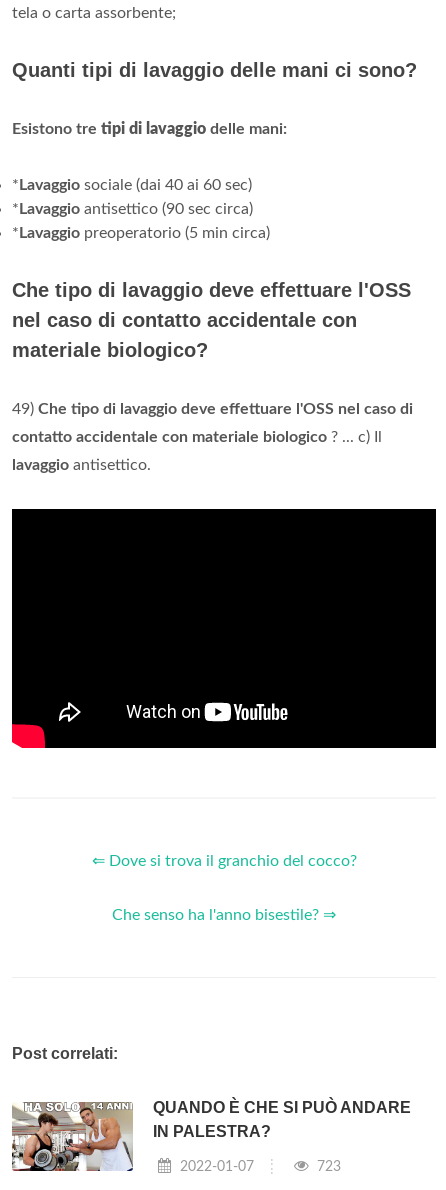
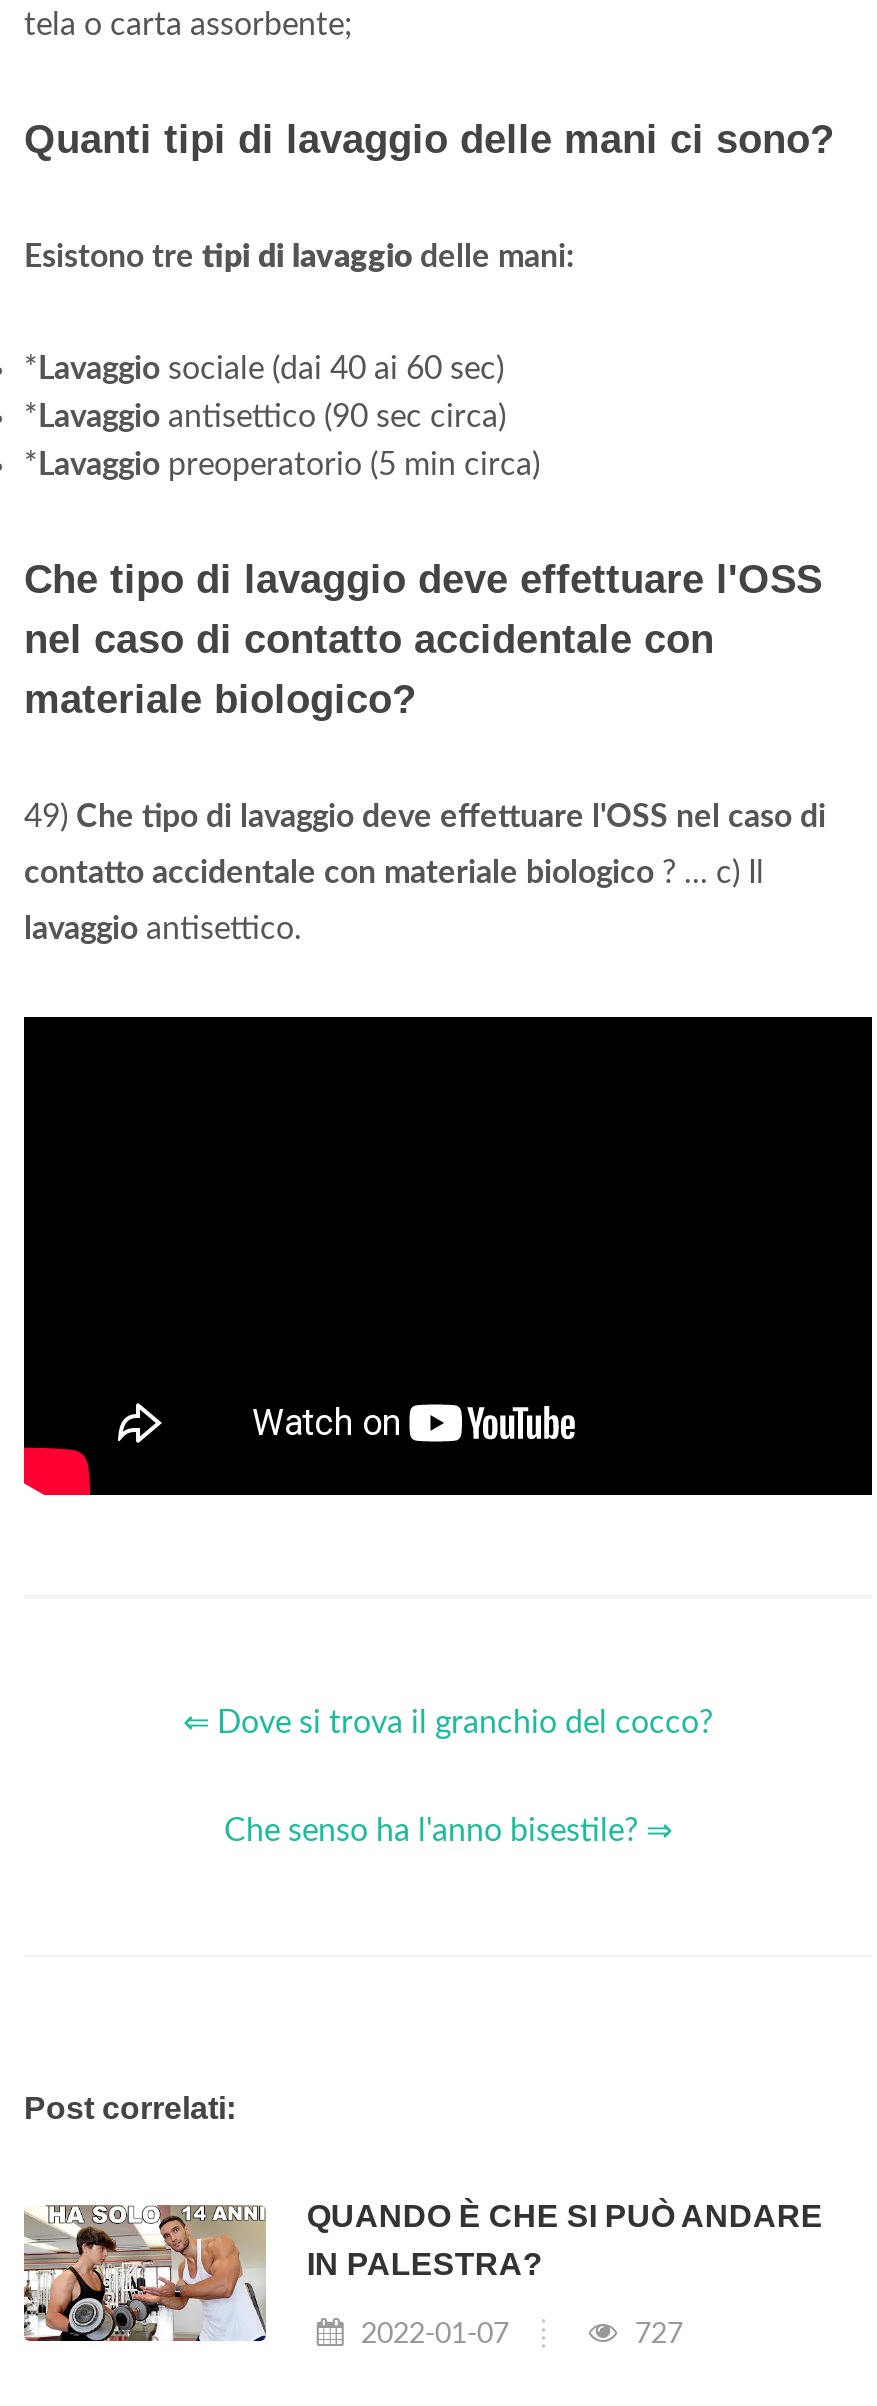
- 723
+ 727
